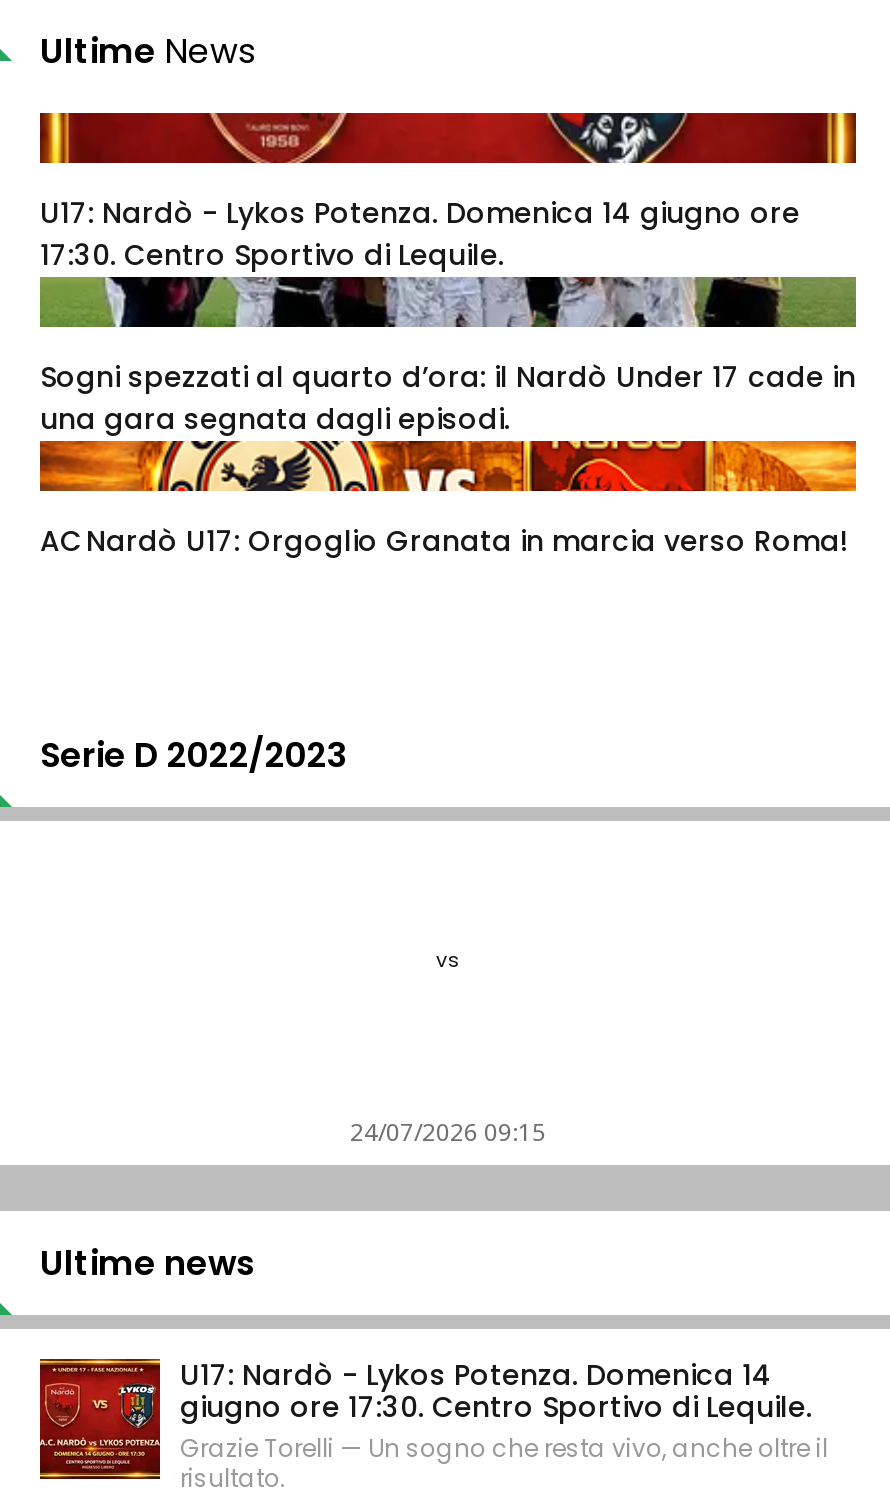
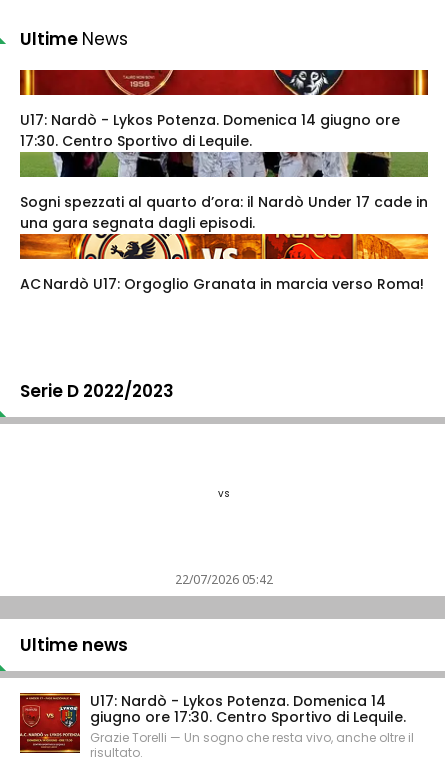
- 24/07/2026 09:15
+ 22/07/2026 05:42
